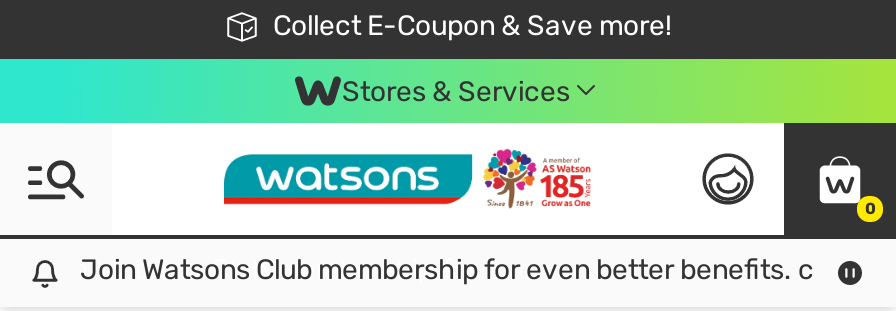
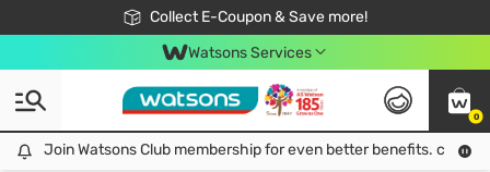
- Stores & Services
+ Watsons Services
